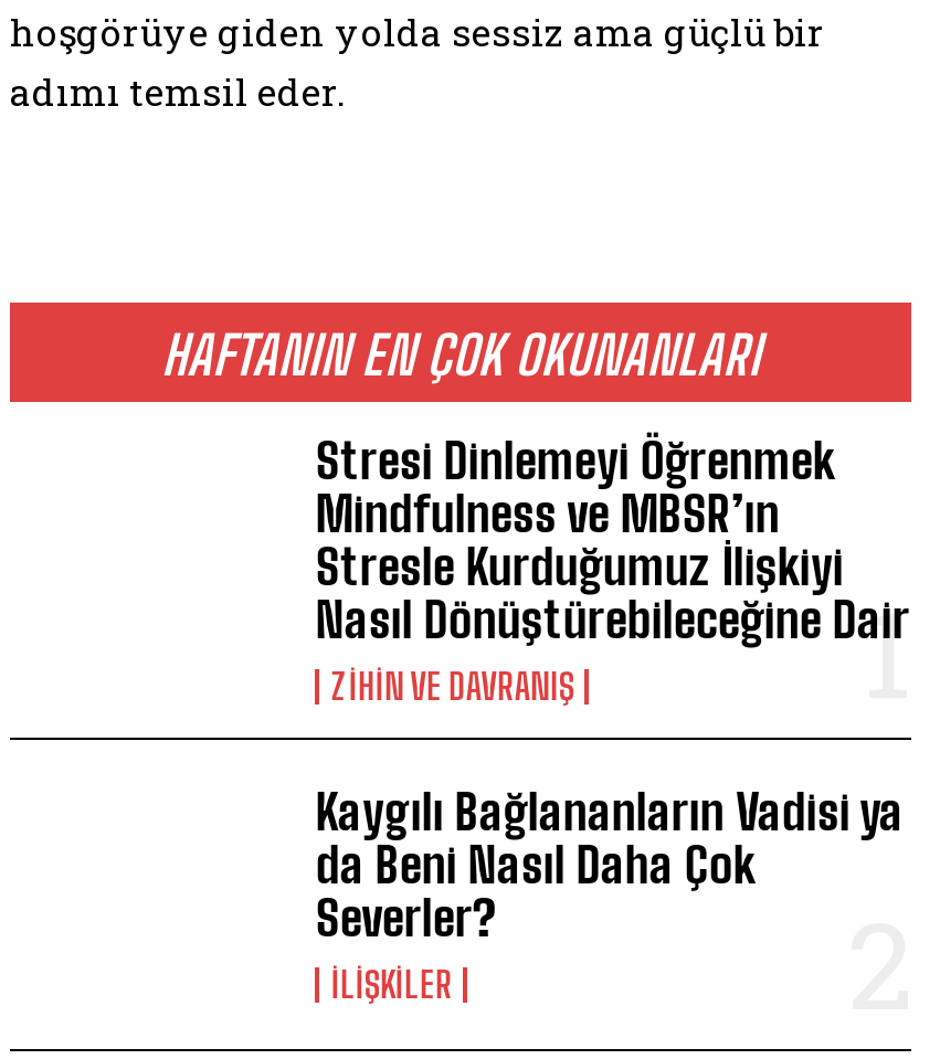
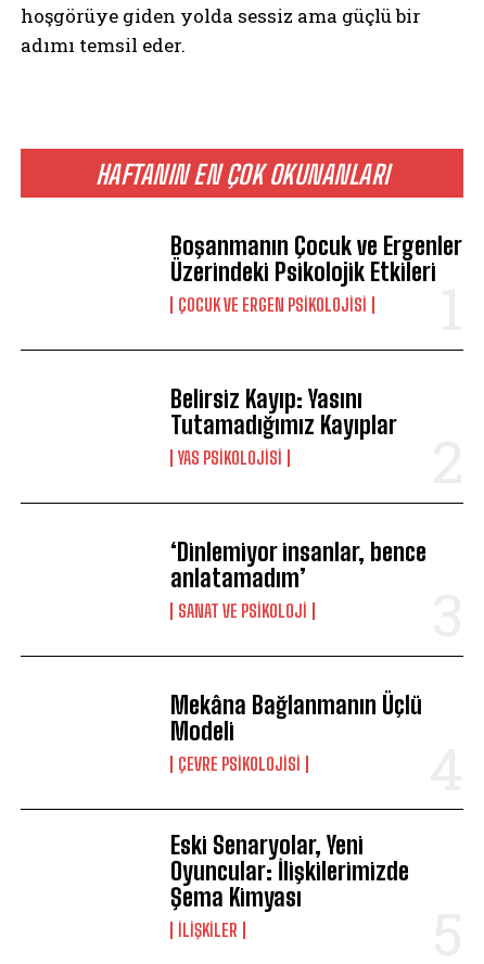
- Stresi Dinlemeyi Öğrenmek
- Mindfulness ve MBSR’ın
- Stresle Kurduğumuz İlişkiyi
- Nasıl Dönüştürebileceğine Dair
- ZIHIN VE DAVRANIŞ
- Kaygılı Bağlananların Vadisi ya
- da Beni Nasıl Daha Çok
- Severler?
+ Boşanmanın Çocuk ve Ergenler
+ Üzerindeki Psikolojik Etkileri
+ ÇOCUK VE ERGEN PSIKOLOJISI
+ Belirsiz Kayıp: Yasını
+ Tutamadığımız Kayıplar
+ YAS PSIKOLOJISI
+ ‘Dinlemiyor insanlar, bence
+ anlatamadım’
+ SANAT VE PSIKOLOJI
+ Mekâna Bağlanmanın Üçlü
+ Modeli
+ ÇEVRE PSIKOLOJISI
+ Eski Senaryolar, Yeni
+ Oyuncular: İlişkilerimizde
+ Şema Kimyası
